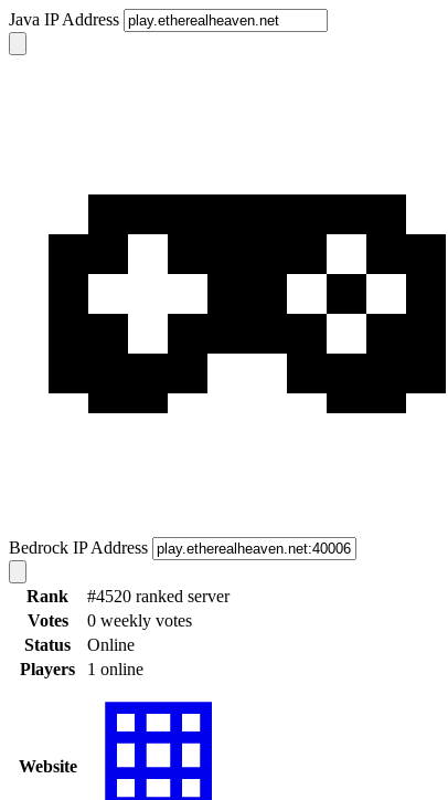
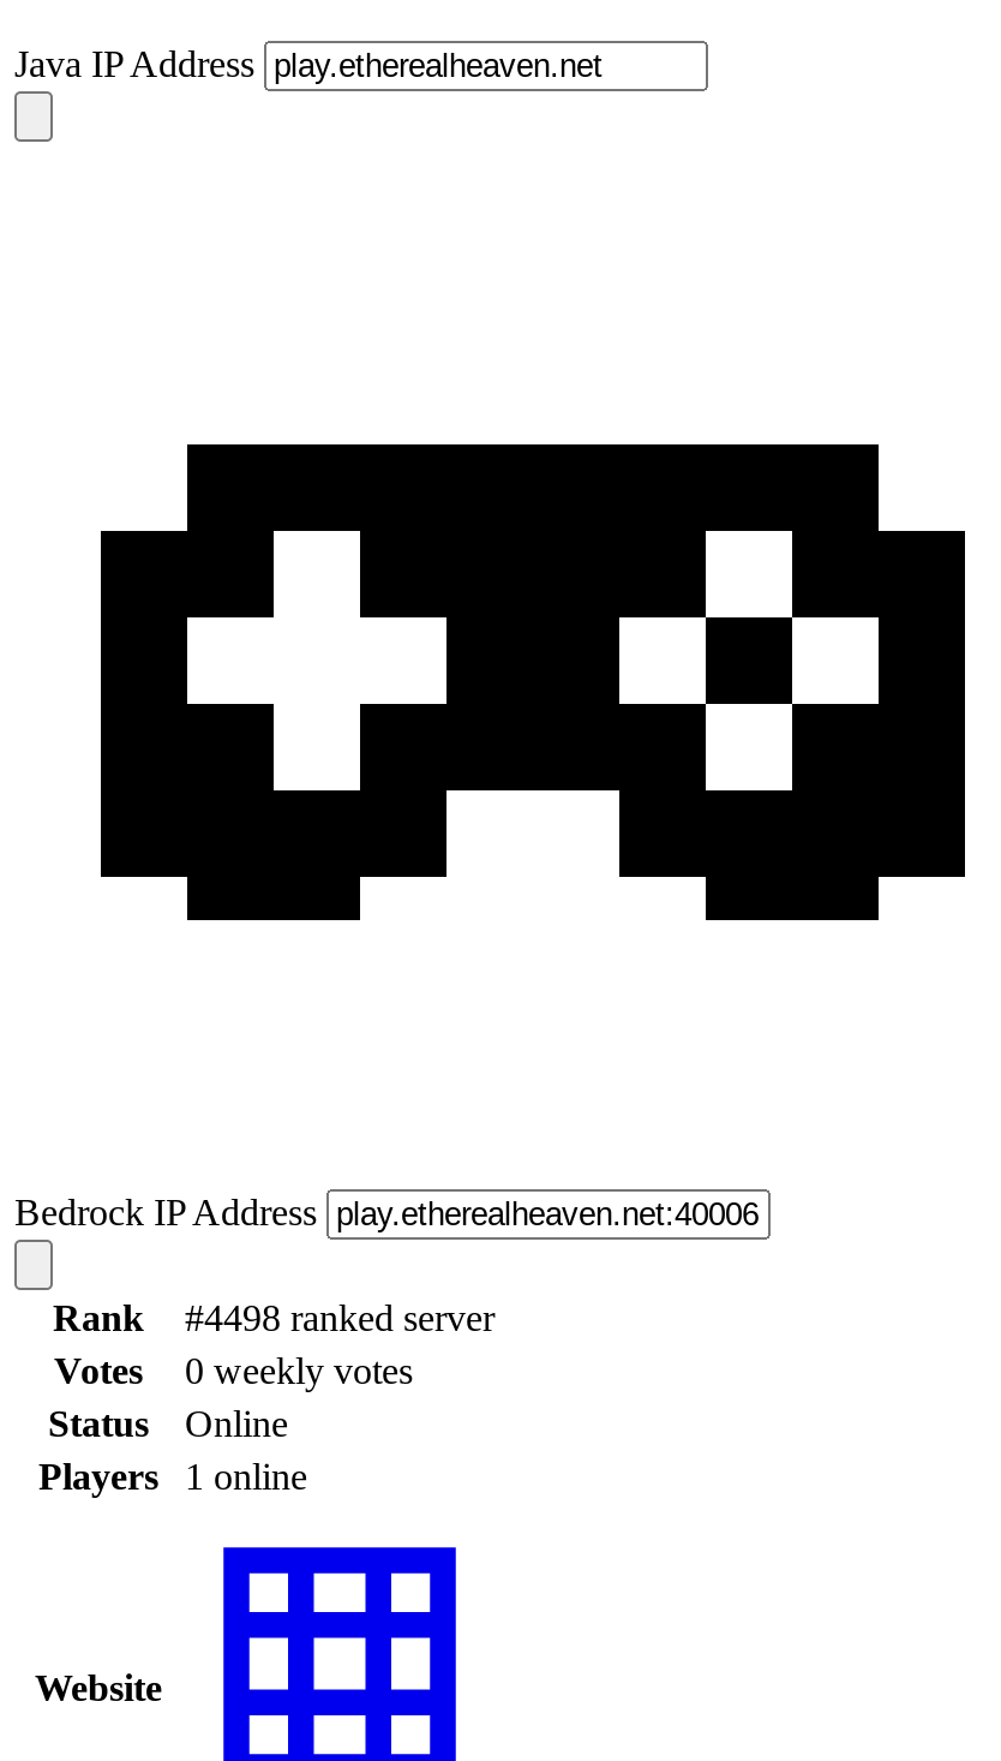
- #4520 ranked server
+ #4498 ranked server
